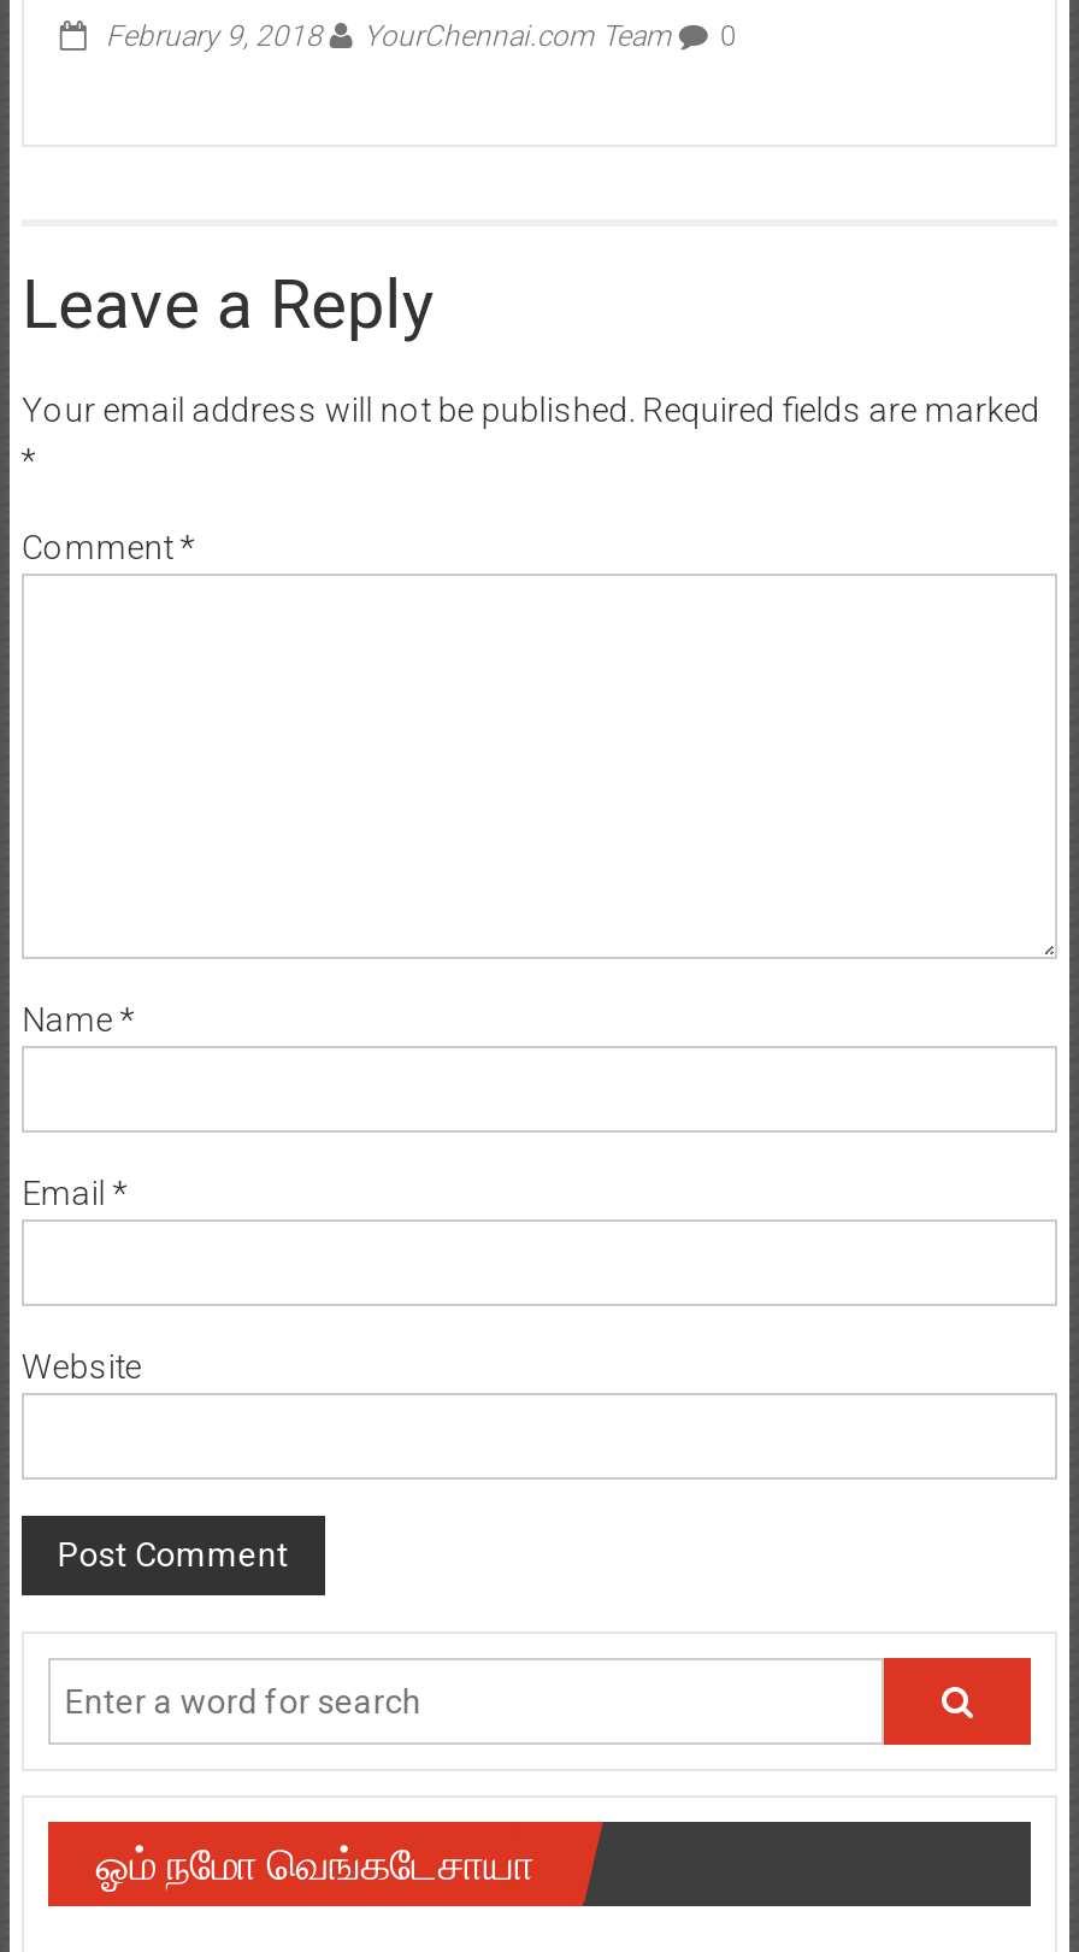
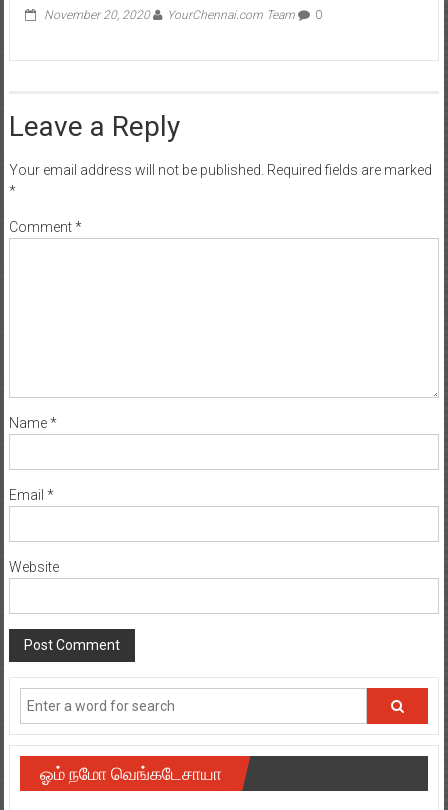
- February 9, 2018 YourChennai.com Team 0
+ November 20, 2020 YourChennai.com Team 0
